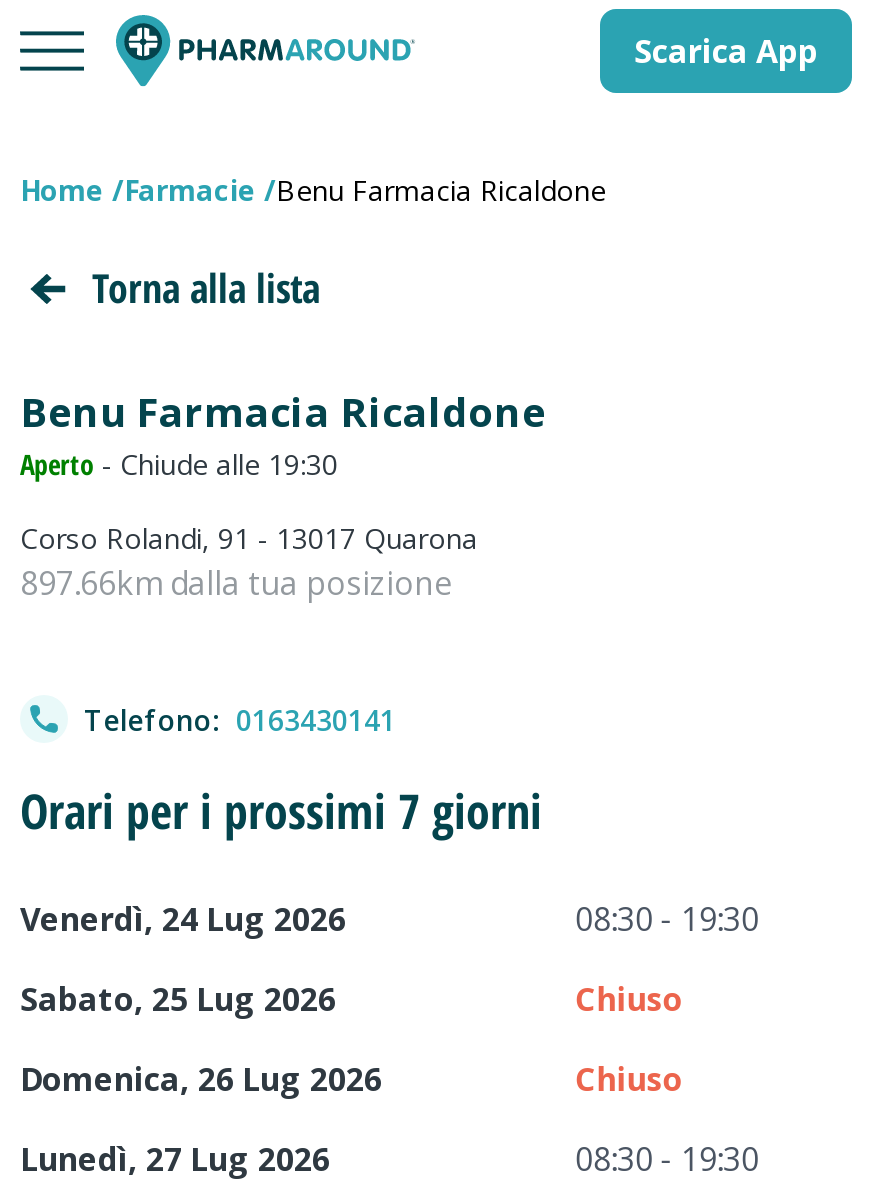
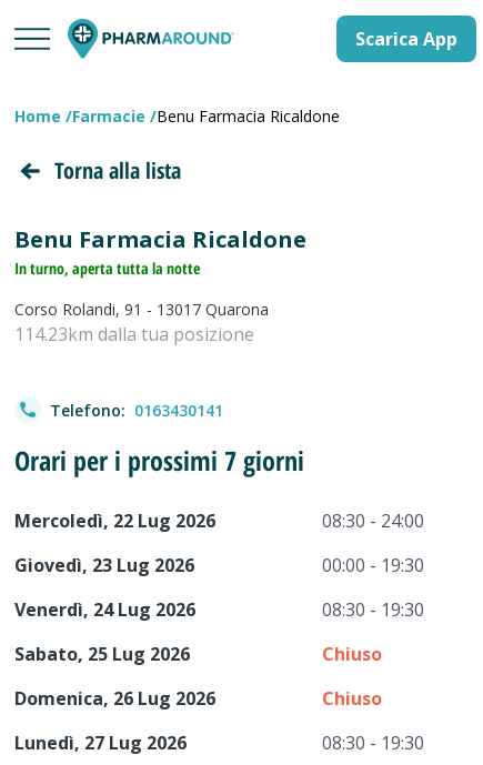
- Aperto - Chiude alle 19:30
+ In turno, aperta tutta la notte

- 897.66km dalla tua posizione
+ 114.23km dalla tua posizione

+ Mercoledì, 22 Lug 2026
+ 08:30 - 24:00
+ Giovedì, 23 Lug 2026
+ 00:00 - 19:30
